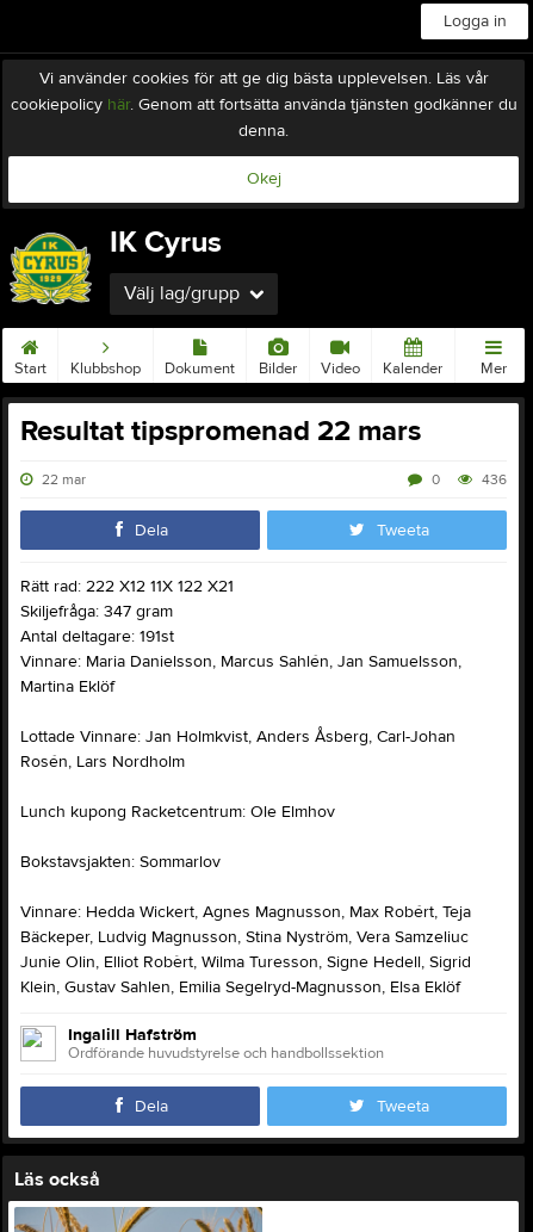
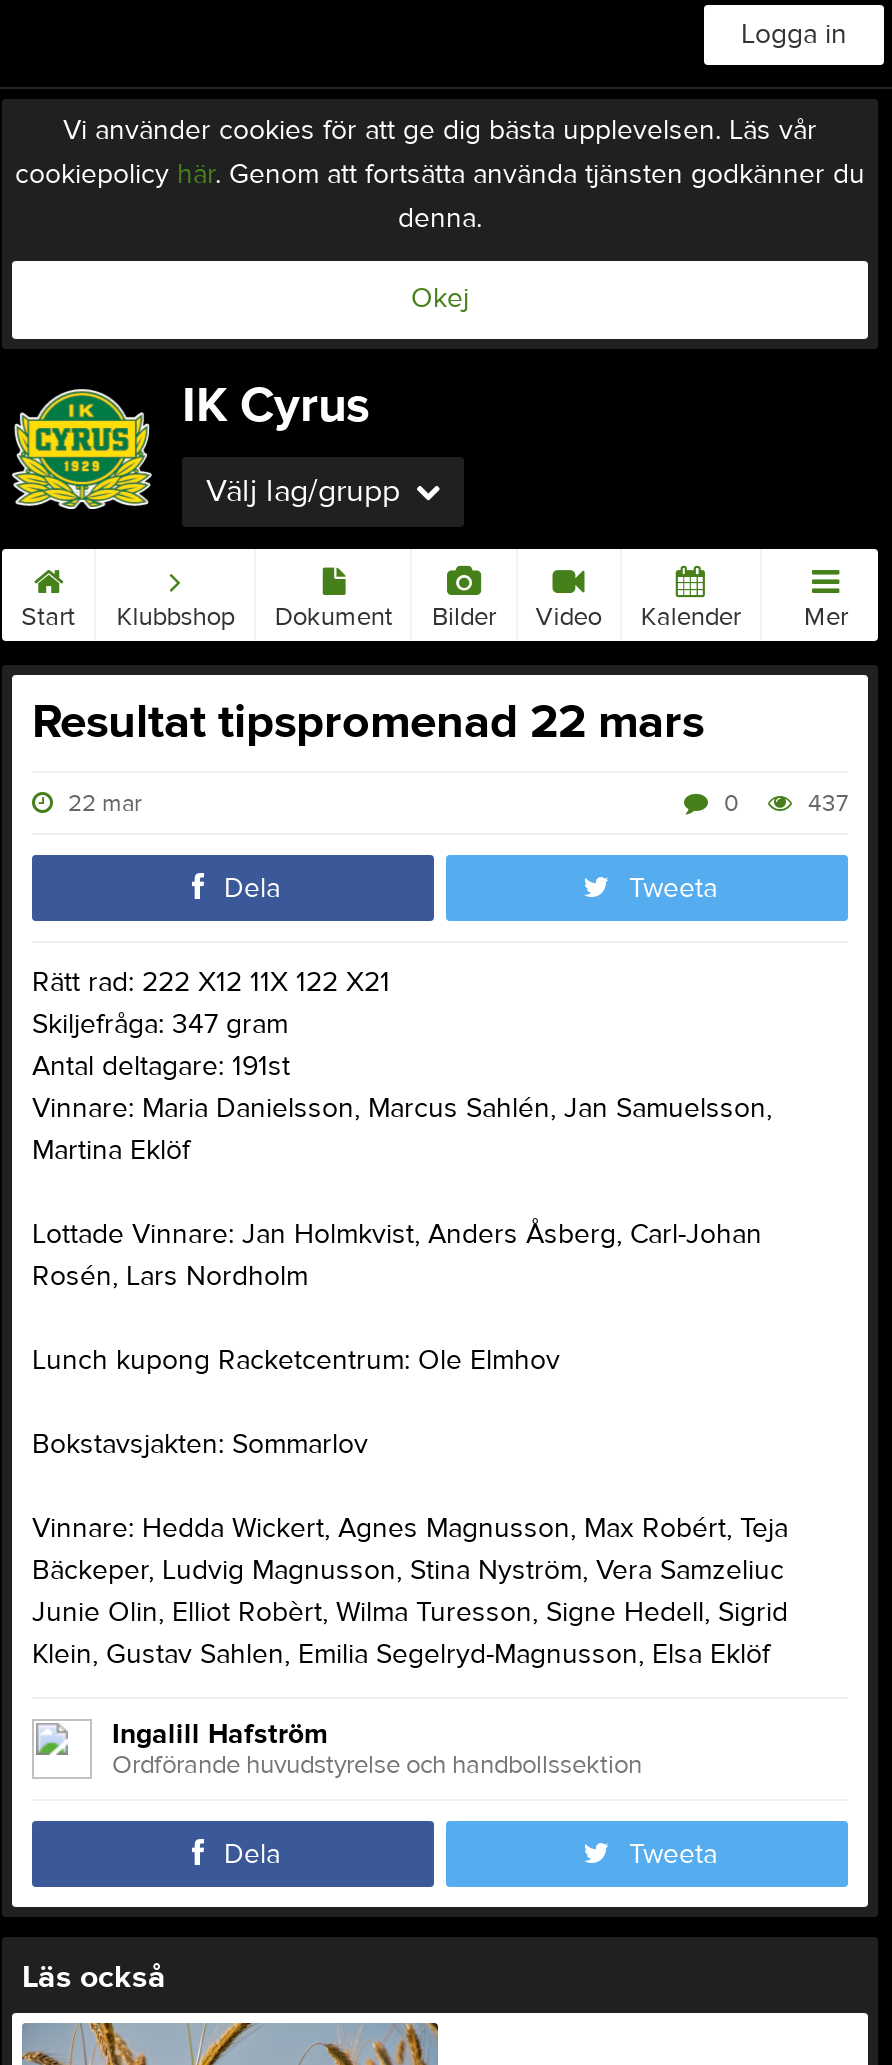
- 0 436
+ 0 437
